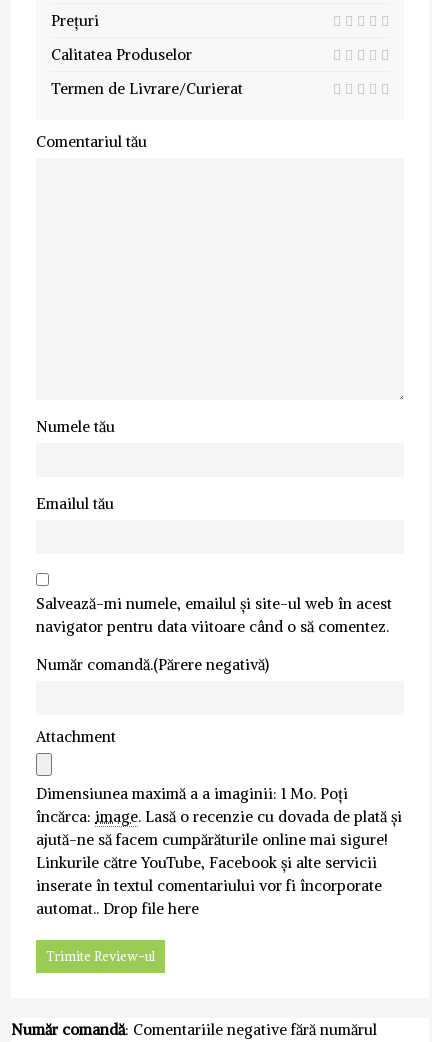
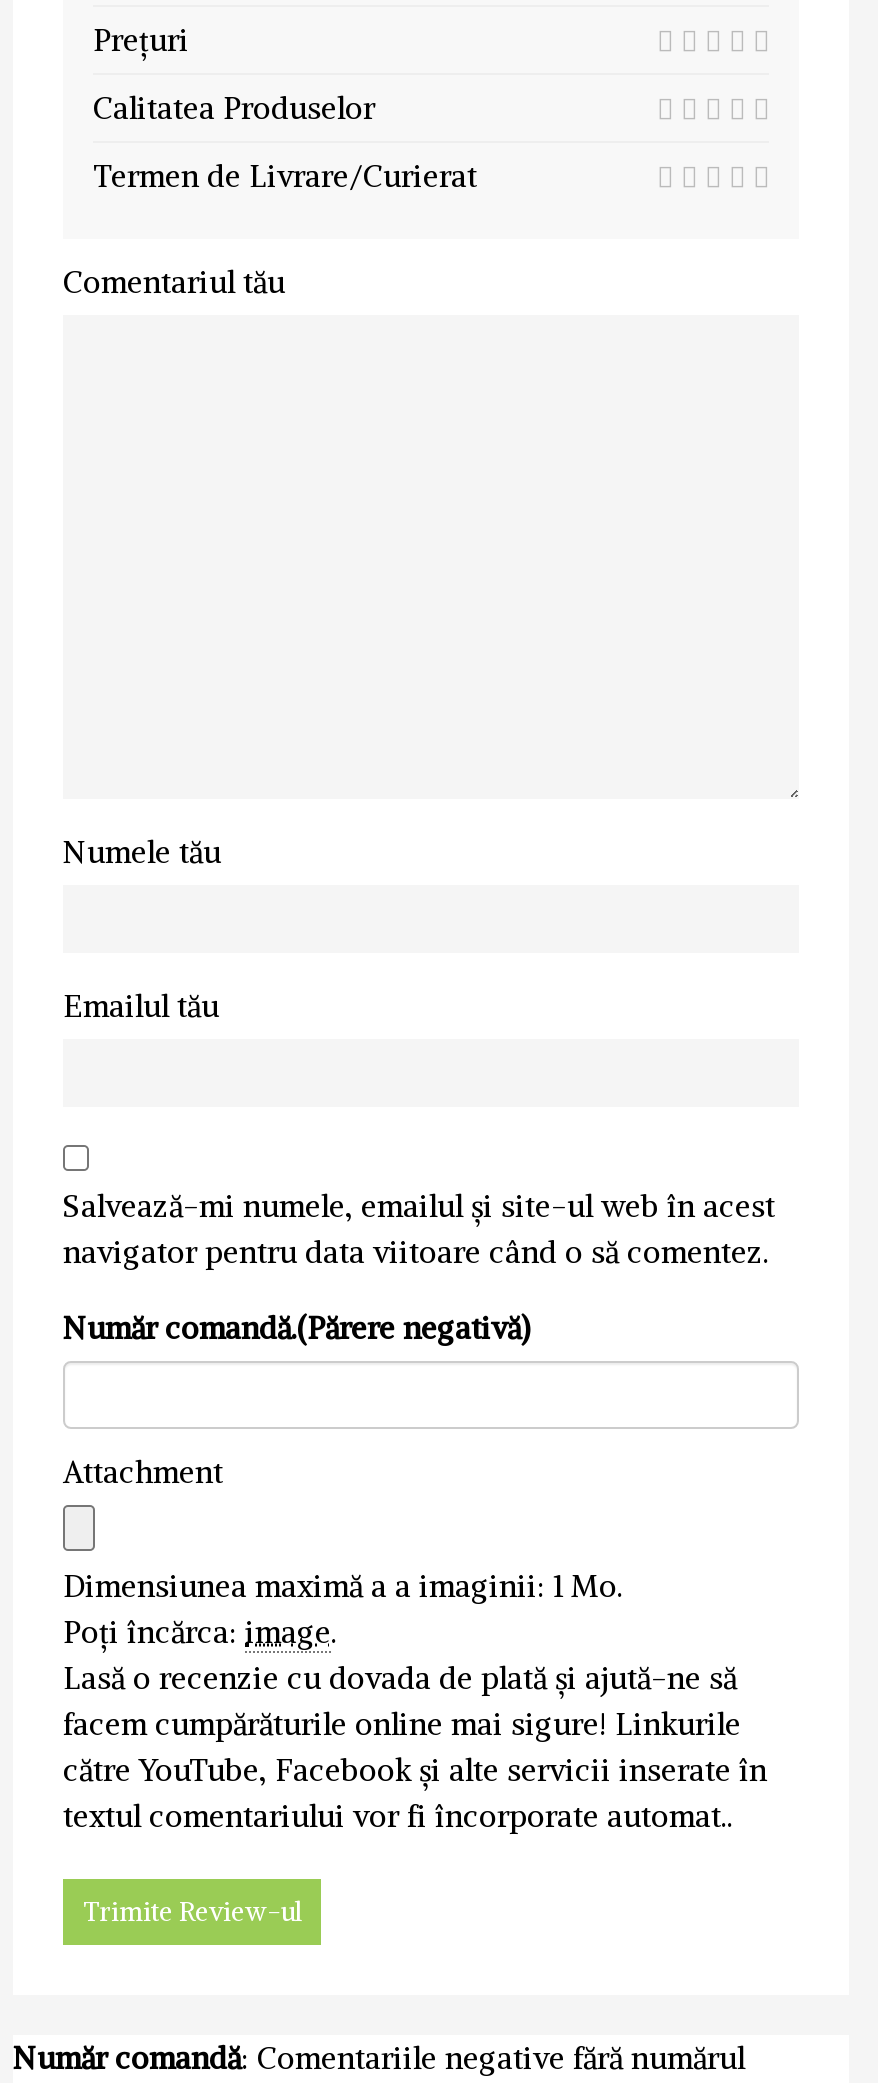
- Dimensiunea maximă a a imaginii: 1 Mo. Poți
- încărca: image. Lasă o recenzie cu dovada de plată și
- ajută-ne să facem cumpărăturile online mai sigure!
- Linkurile către YouTube, Facebook și alte servicii
- inserate în textul comentariului vor fi încorporate
- automat.. Drop file here
+ Dimensiunea maximă a a imaginii: 1 Mo.
+ Poți încărca: image.
+ Lasă o recenzie cu dovada de plată și ajută-ne să
+ facem cumpărăturile online mai sigure! Linkurile
+ către YouTube, Facebook și alte servicii inserate în
+ textul comentariului vor fi încorporate automat..
